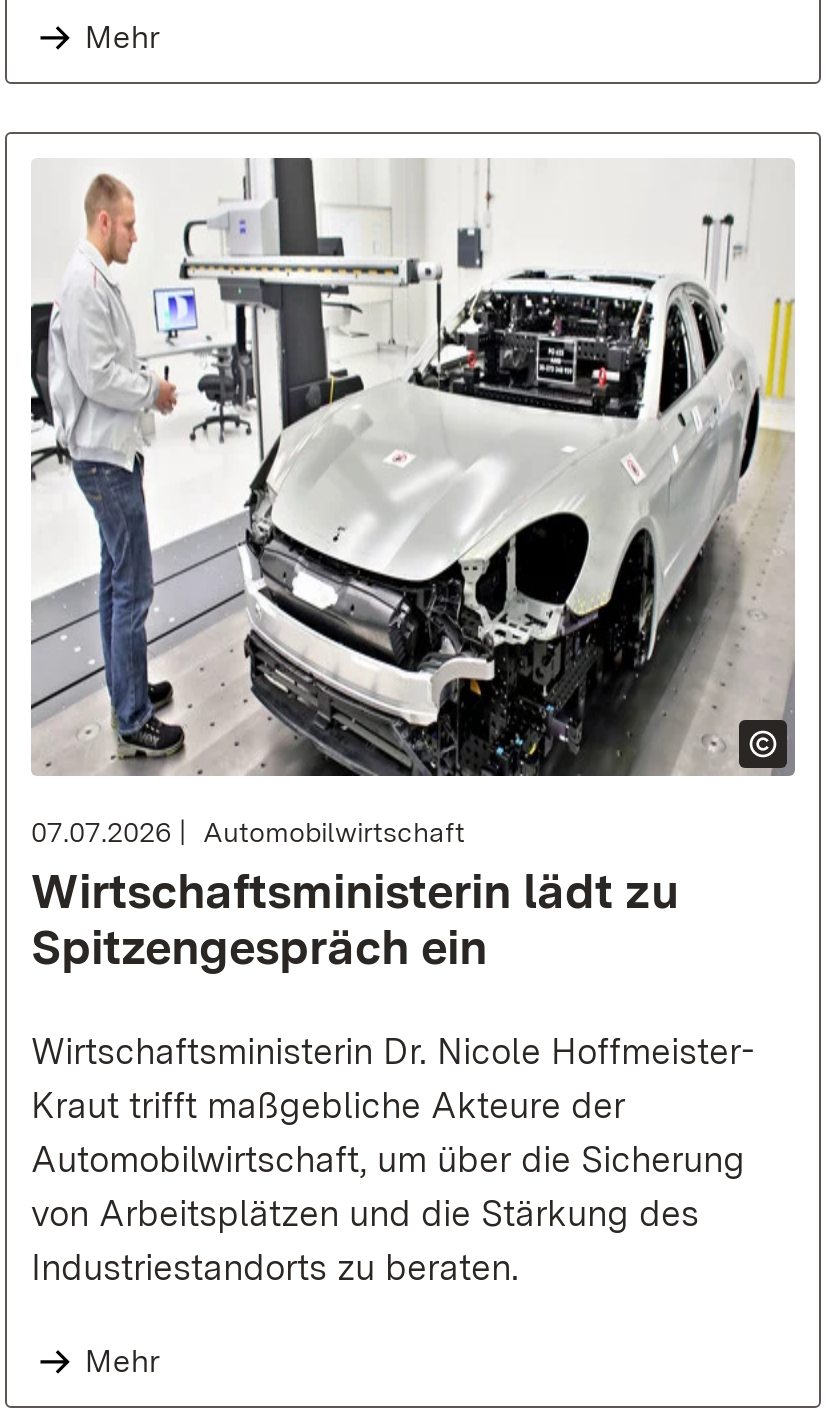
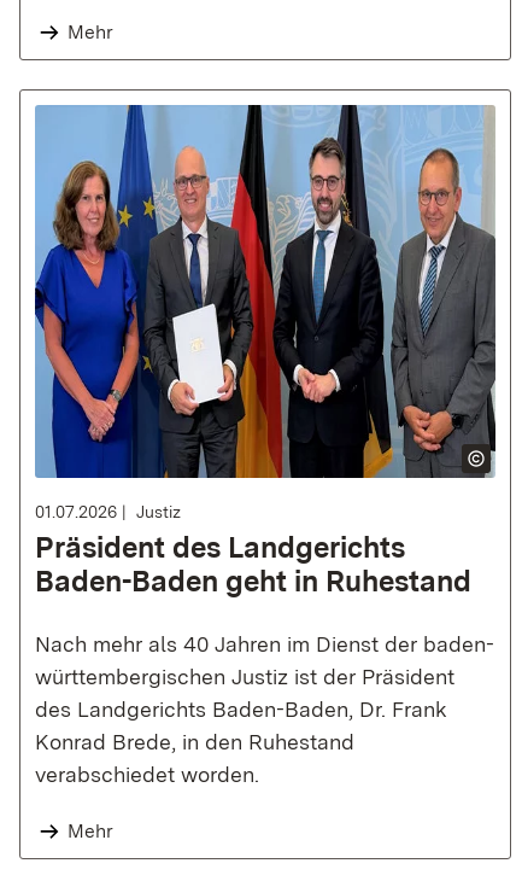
- [image]
- 07.07.2026
- Automobilwirtschaft
- Wirtschaftsministerin lädt zu
- Spitzengespräch ein
+ [image]
+ 01.07.2026
+ Justiz
+ Präsident des Landgerichts
+ Baden-Baden geht in Ruhestand

- Wirtschaftsministerin Dr. Nicole Hoffmeister-
- Kraut trifft maßgebliche Akteure der
- Automobilwirtschaft, um über die Sicherung
- von Arbeitsplätzen und die Stärkung des
- Industriestandorts zu beraten.
+ Nach mehr als 40 Jahren im Dienst der baden-
+ württembergischen Justiz ist der Präsident
+ des Landgerichts Baden-Baden, Dr. Frank
+ Konrad Brede, in den Ruhestand
+ verabschiedet worden.
